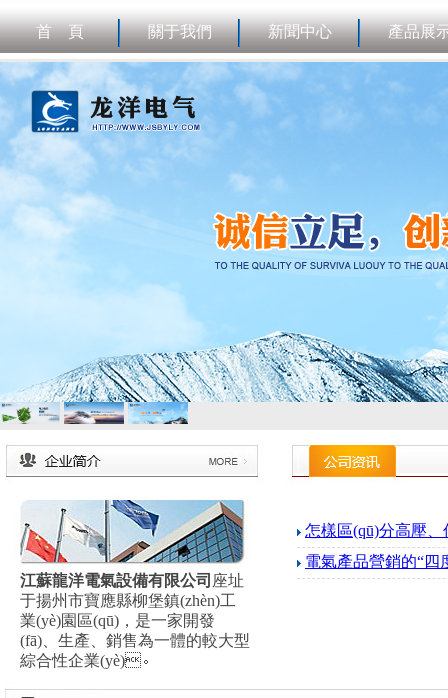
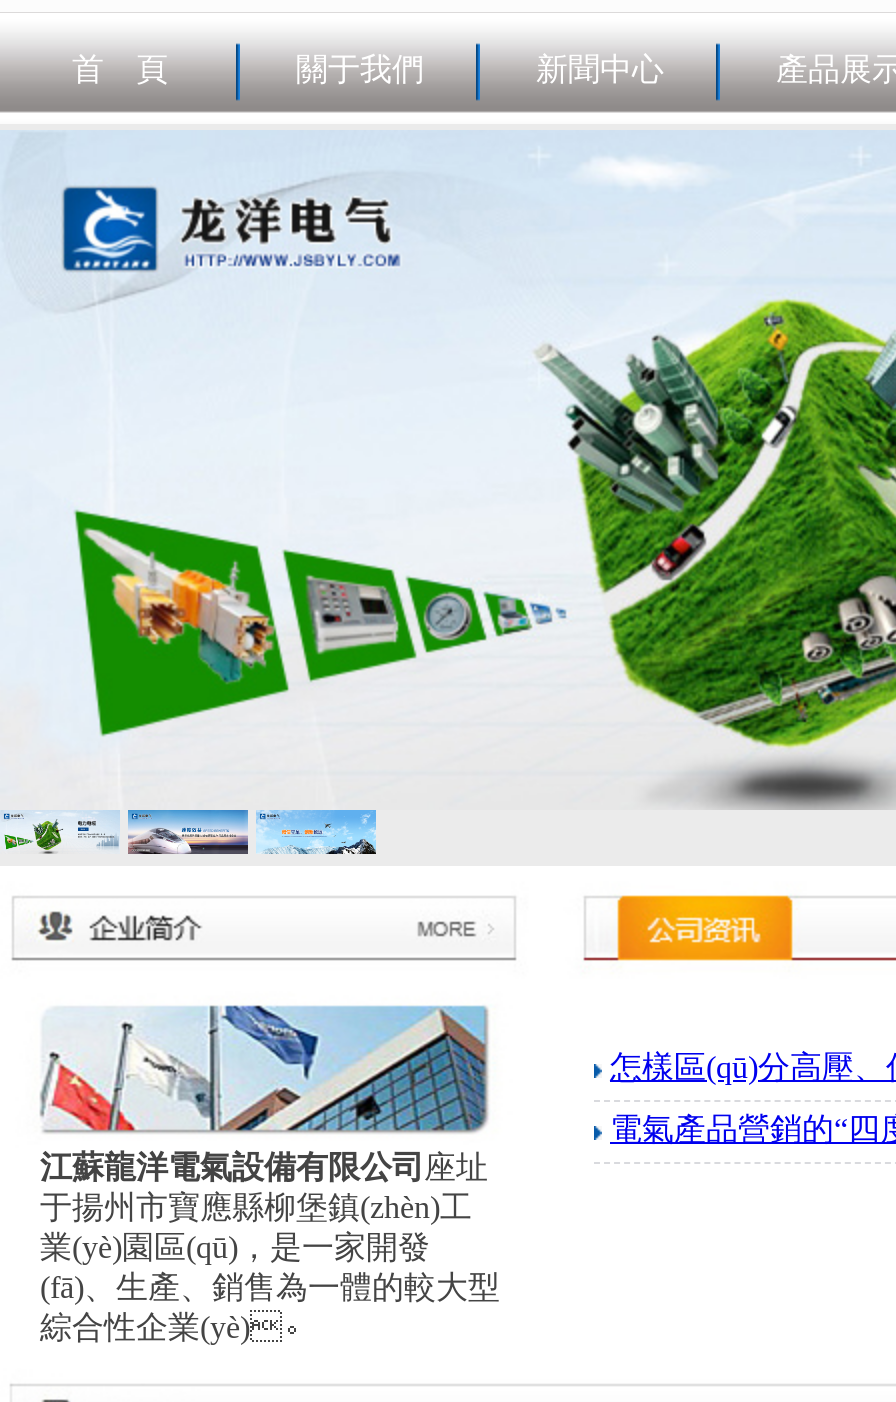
- [image]
+ [image]
